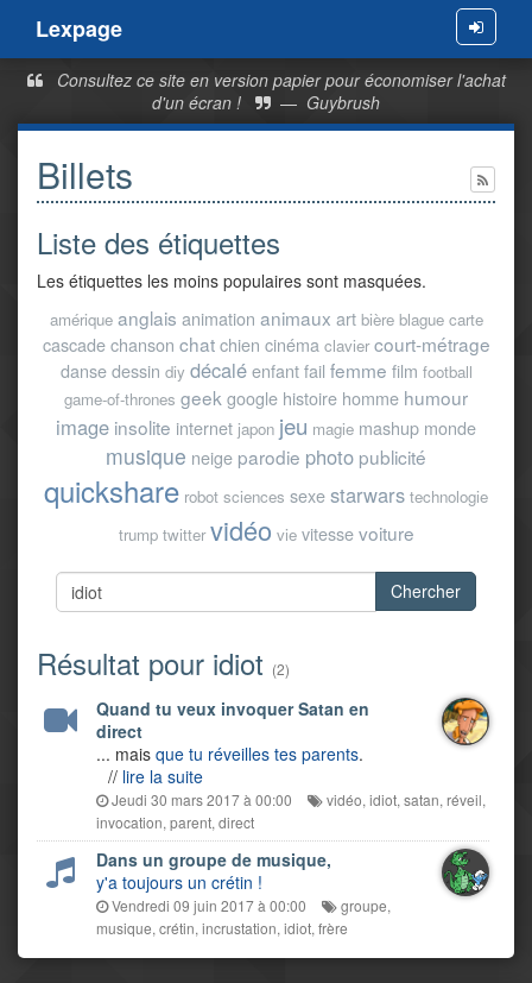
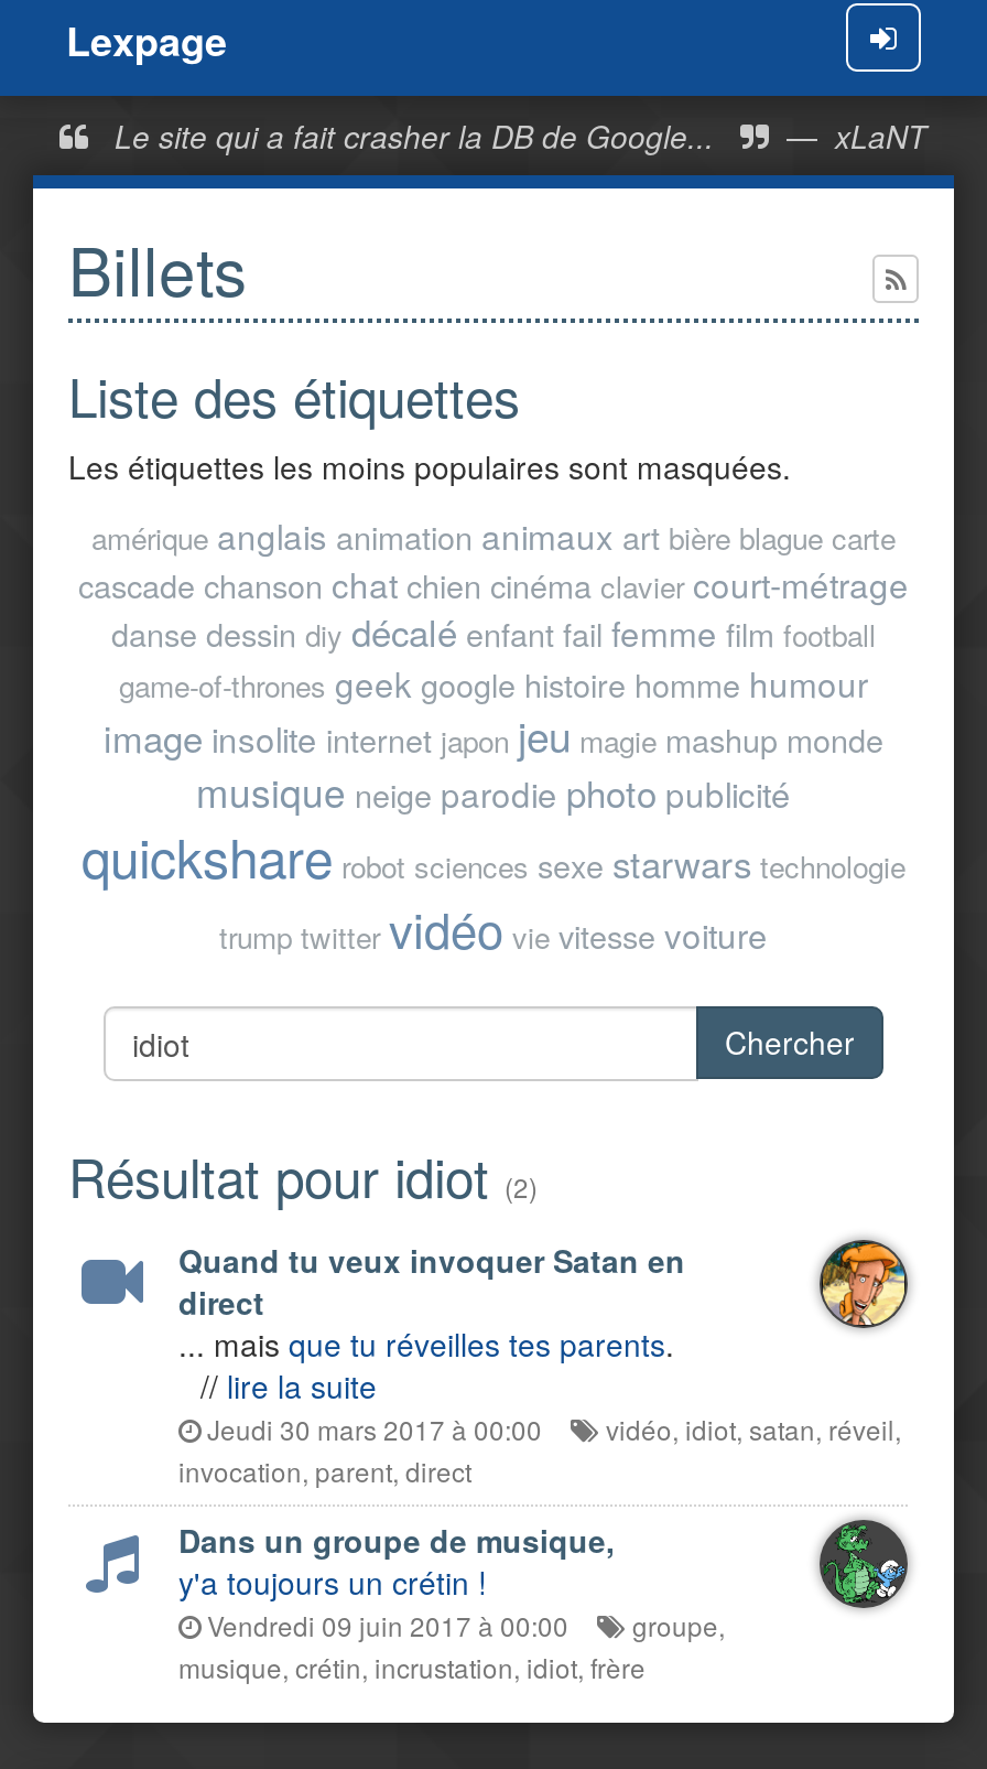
- Consultez ce site en version papier pour économiser l'achat
- d'un écran !
- — Guybrush
+ Le site qui a fait crasher la DB de Google...
+ — xLaNT
